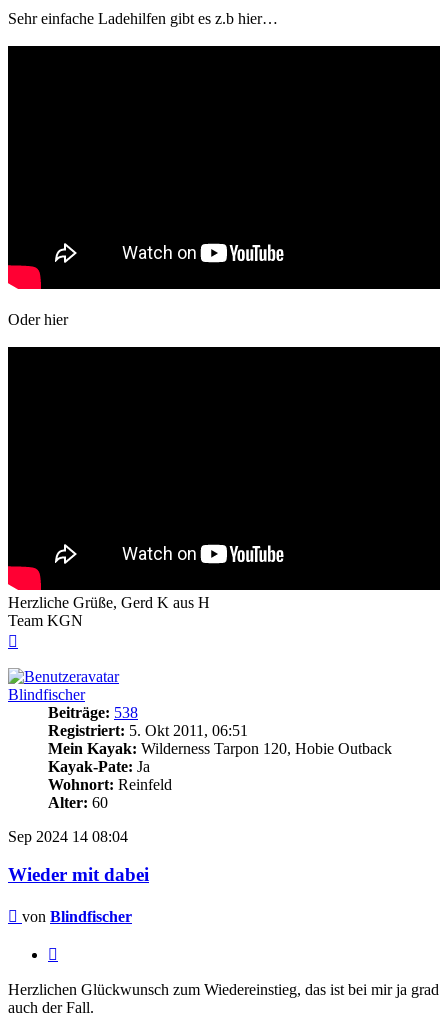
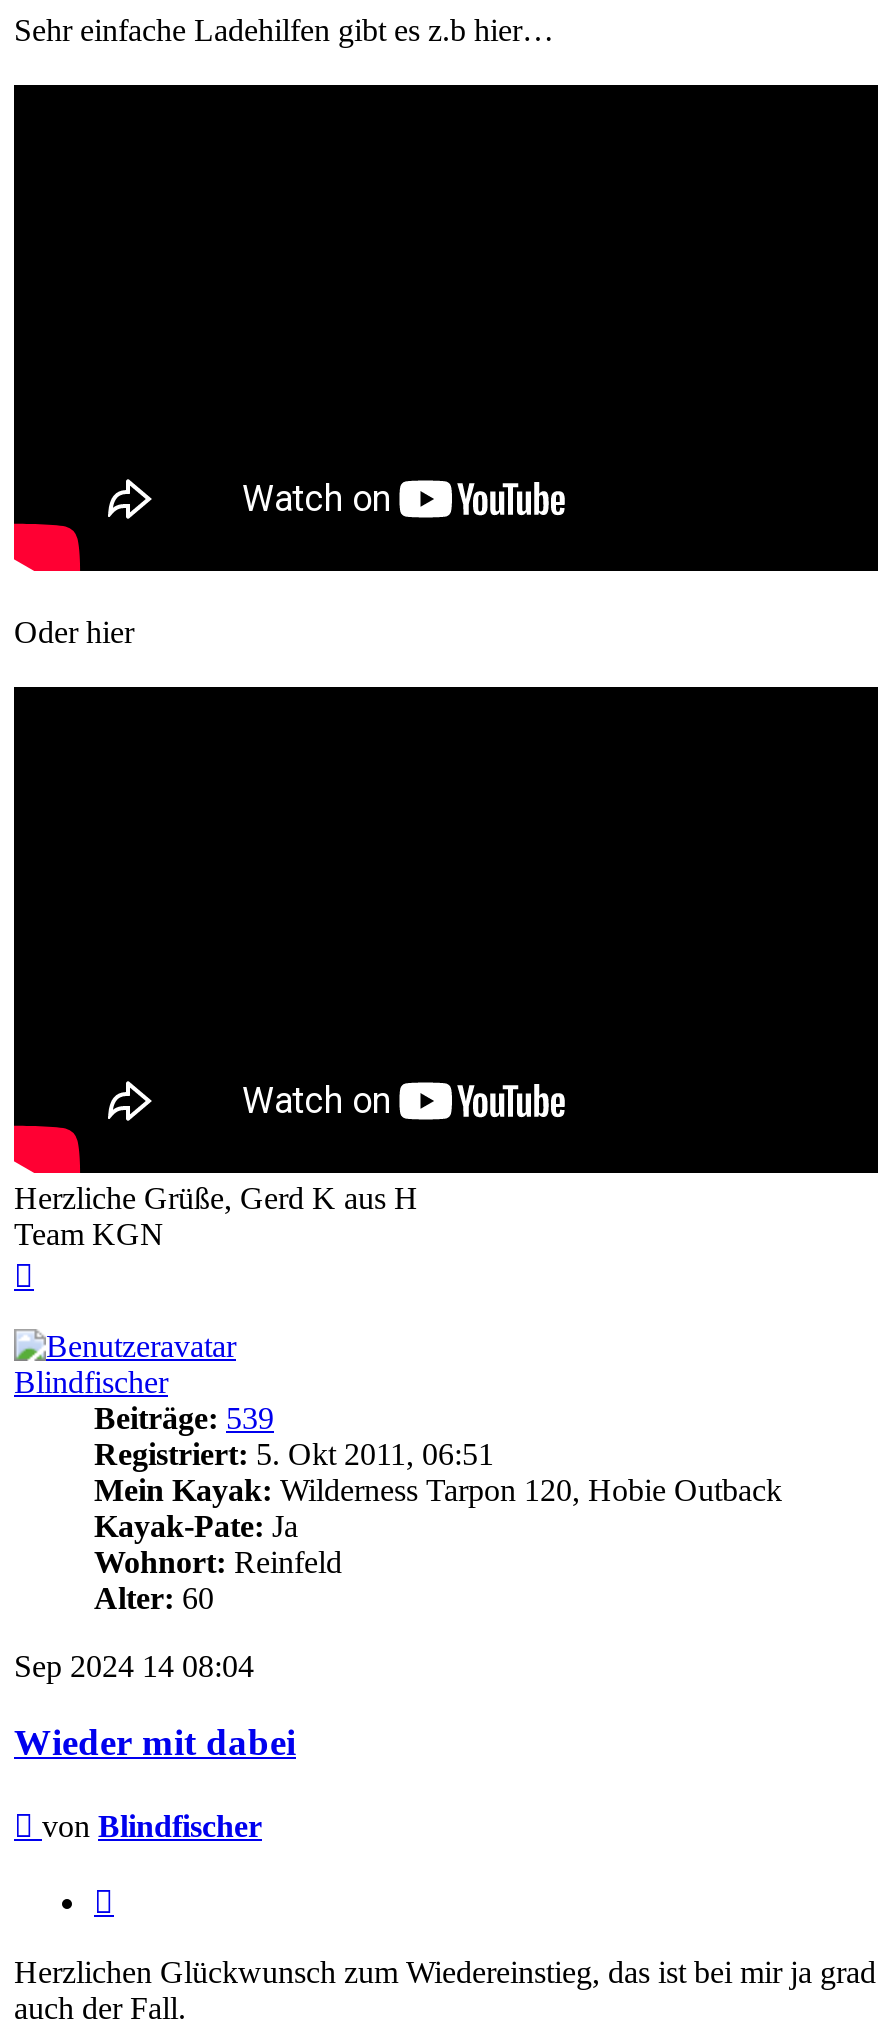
- Beiträge: 538
+ Beiträge: 539
